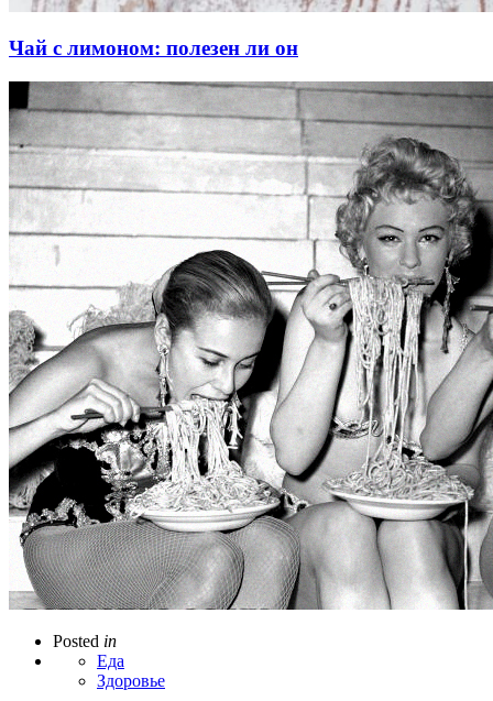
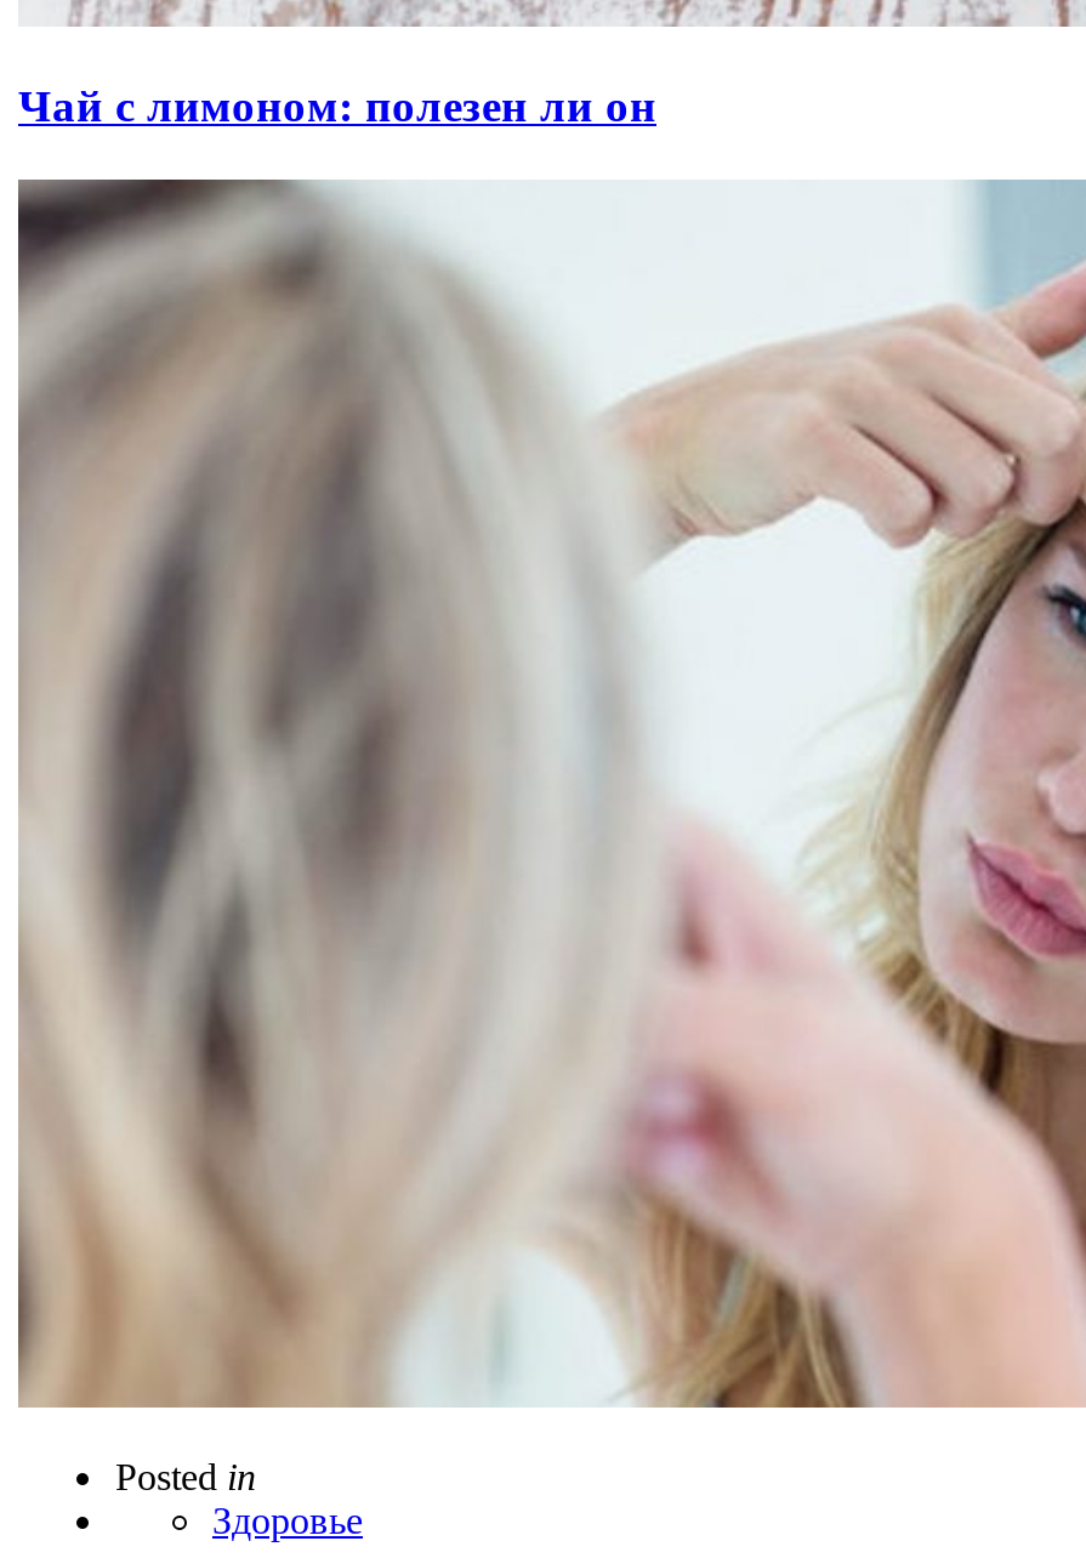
- [image]
+ [image]

moved down: Posted in

- Еда
